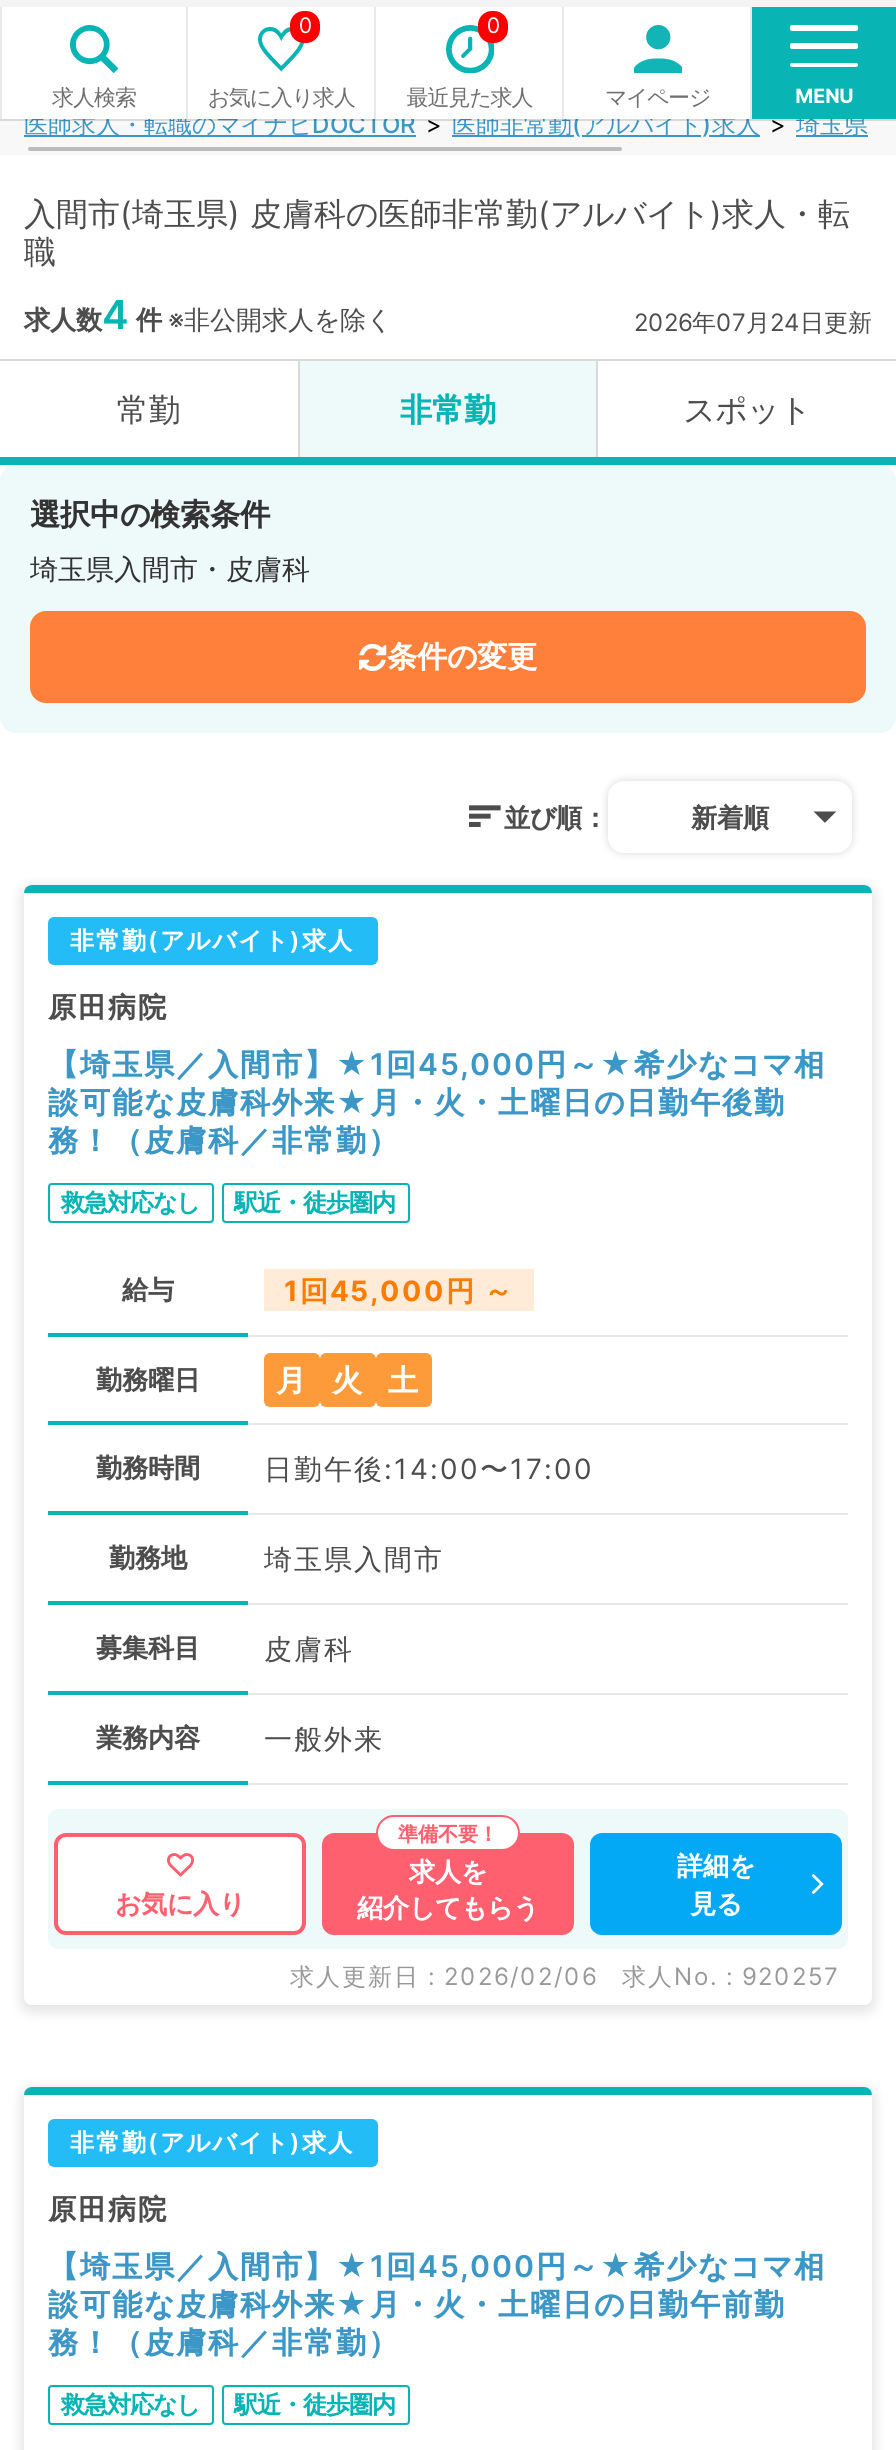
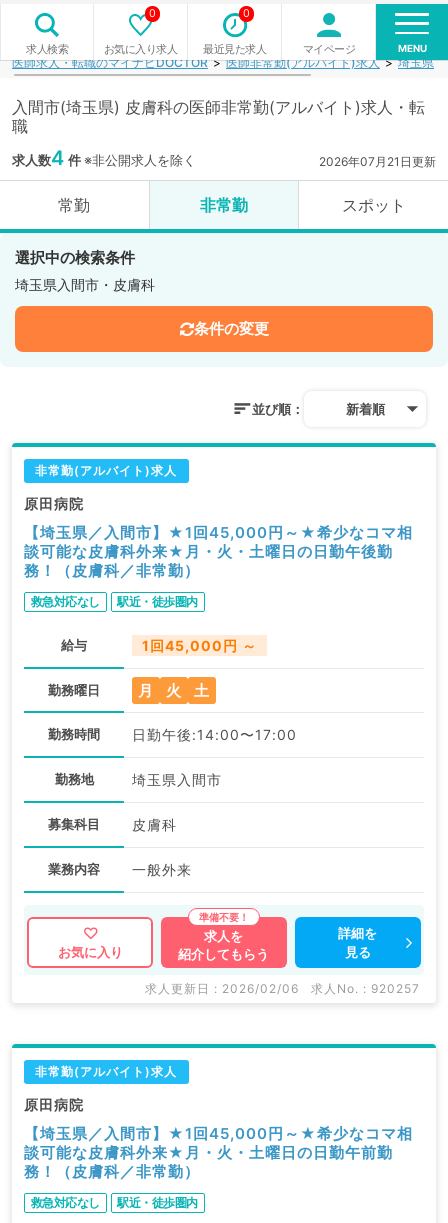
- 2026年07月24日更新
+ 2026年07月21日更新
